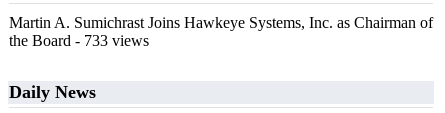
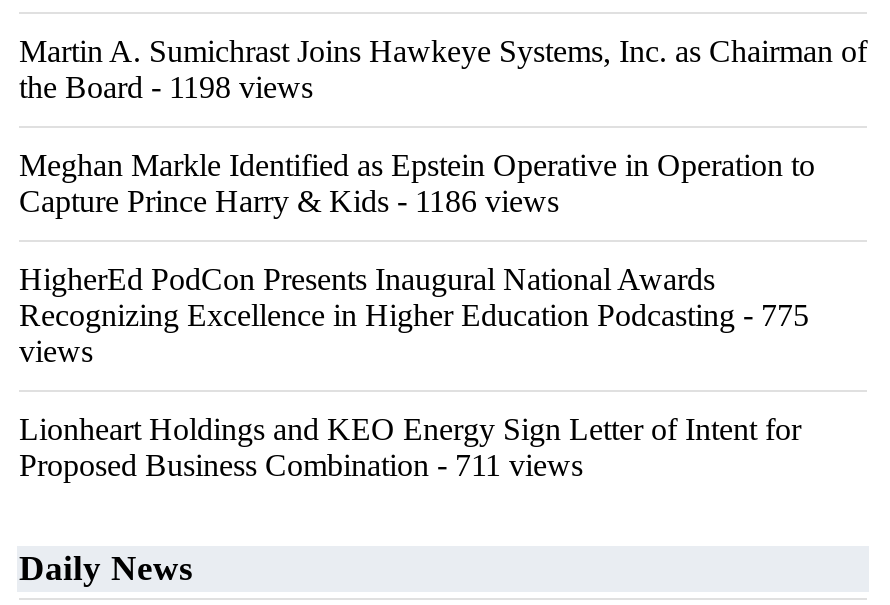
- the Board - 733 views
+ the Board - 1198 views
+ Meghan Markle Identified as Epstein Operative in Operation to
+ Capture Prince Harry & Kids - 1186 views
+ HigherEd PodCon Presents Inaugural National Awards
+ Recognizing Excellence in Higher Education Podcasting - 775
+ views
+ Lionheart Holdings and KEO Energy Sign Letter of Intent for
+ Proposed Business Combination - 711 views
